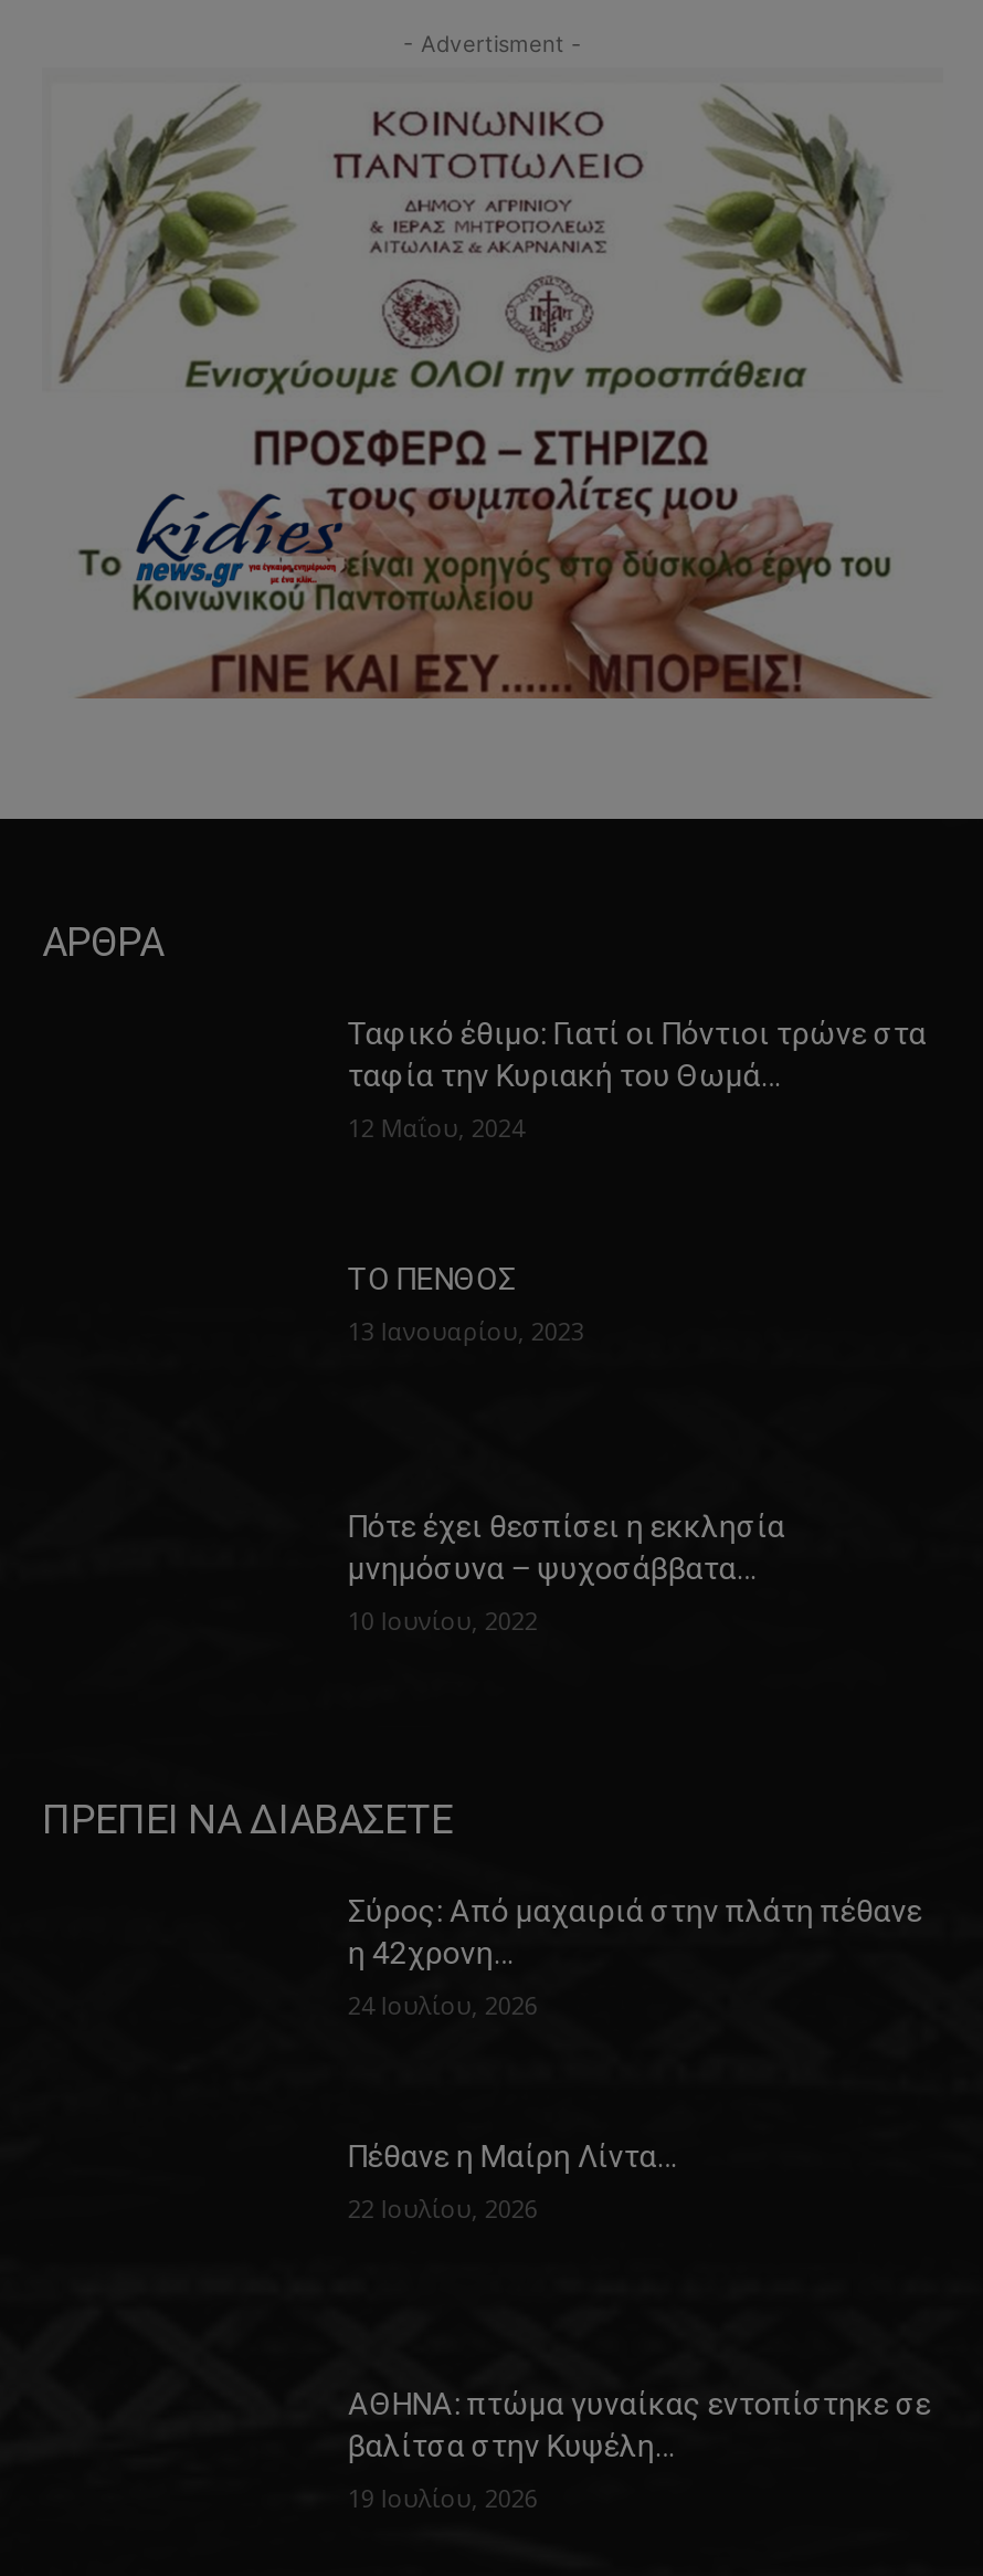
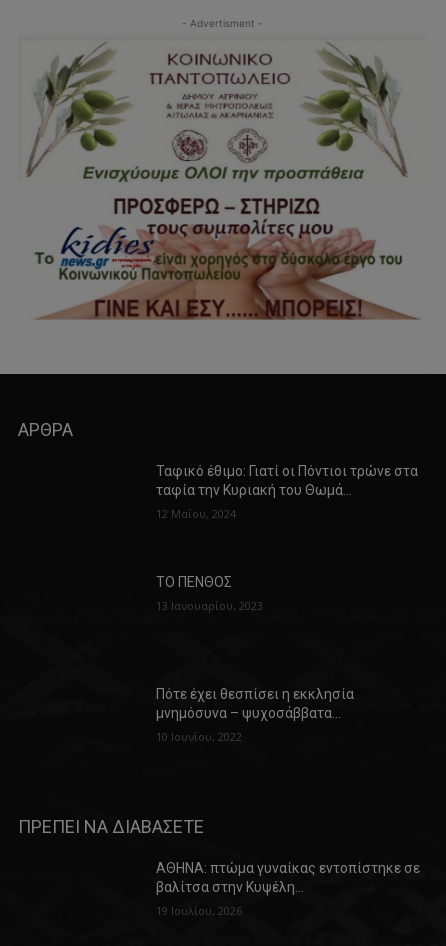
- Σύρος: Από μαχαιριά στην πλάτη πέθανε
- η 42χρονη…
- 24 Ιουλίου, 2026

- Πέθανε η Μαίρη Λίντα…
- 22 Ιουλίου, 2026
